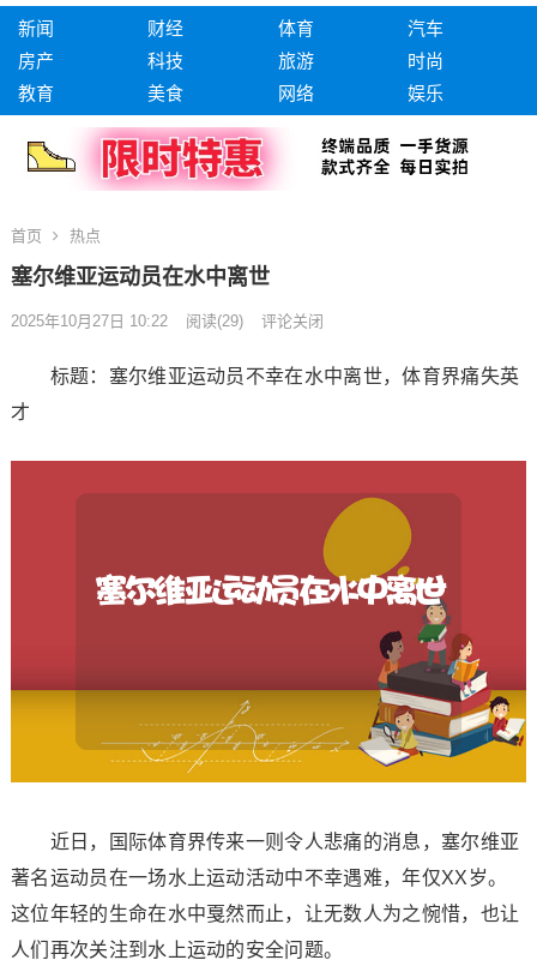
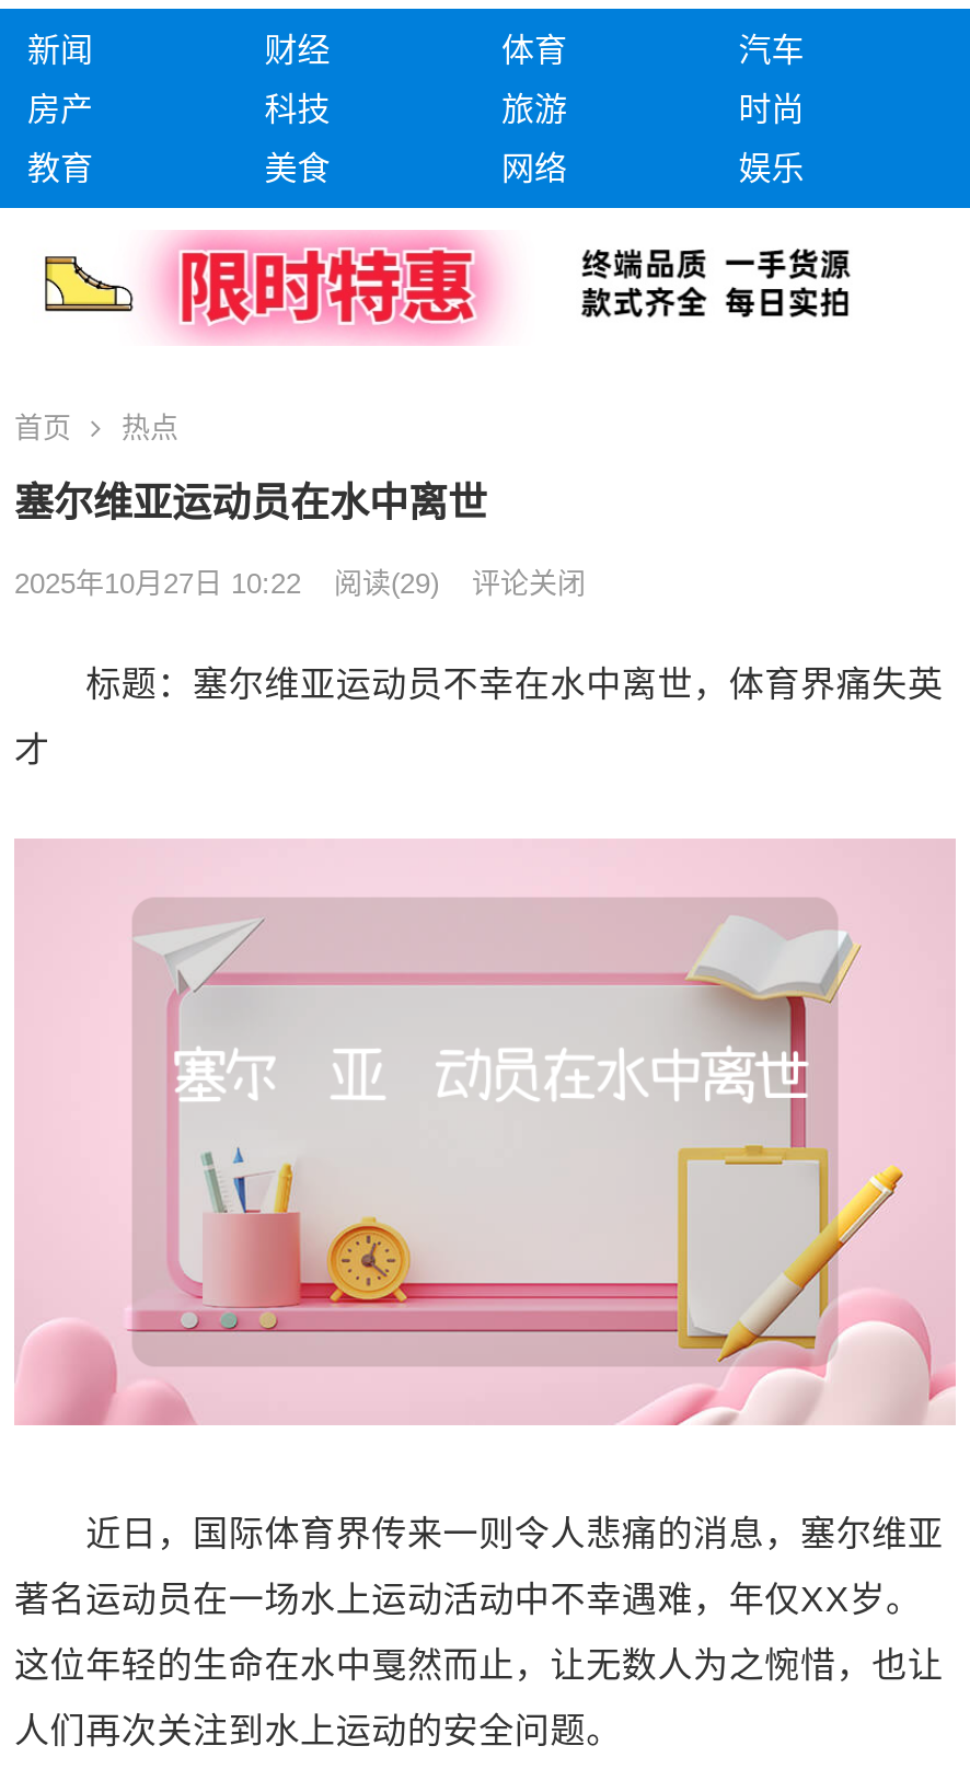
- [image]
+ [image]
